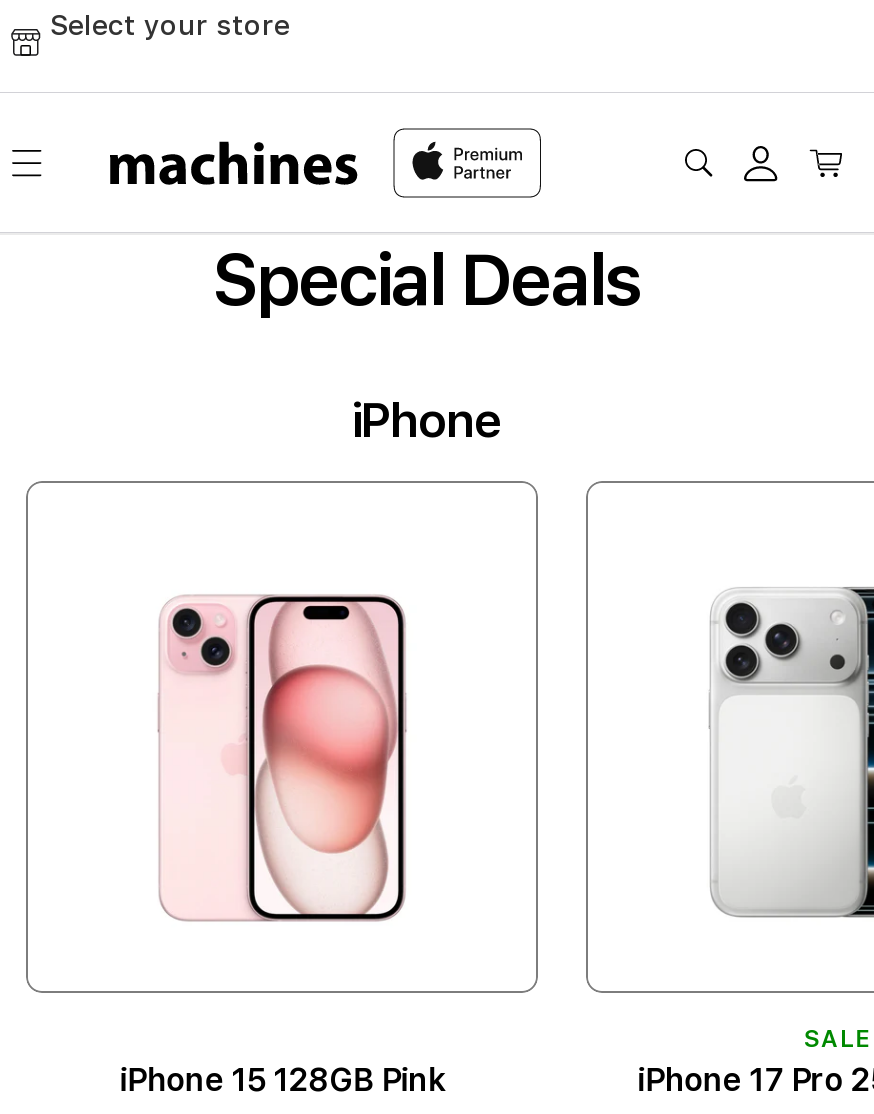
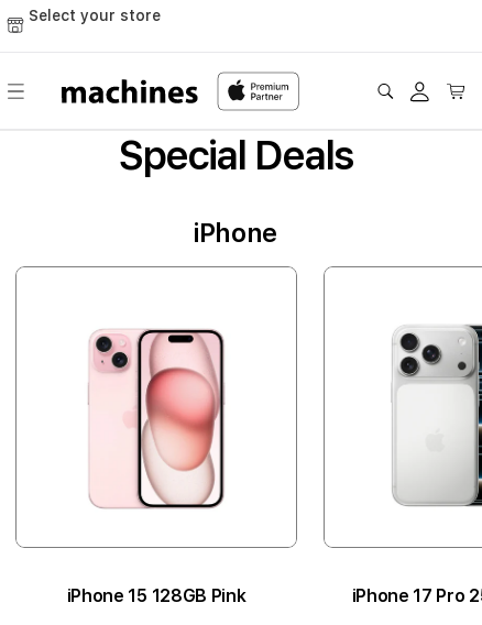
- SALE
